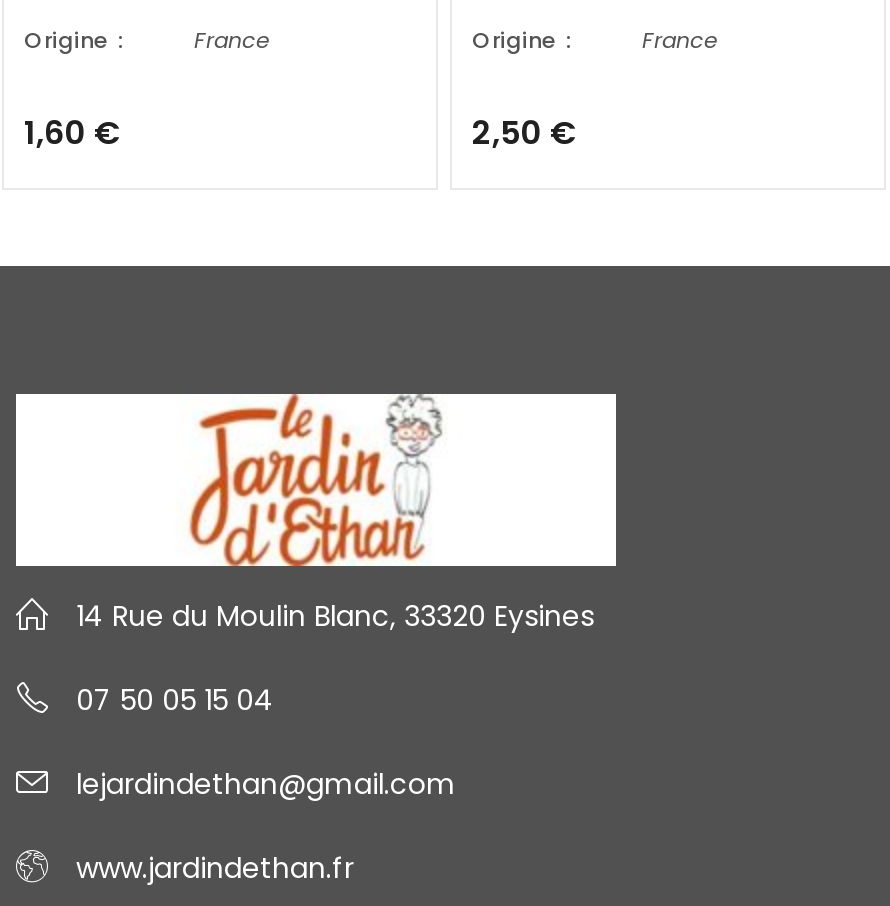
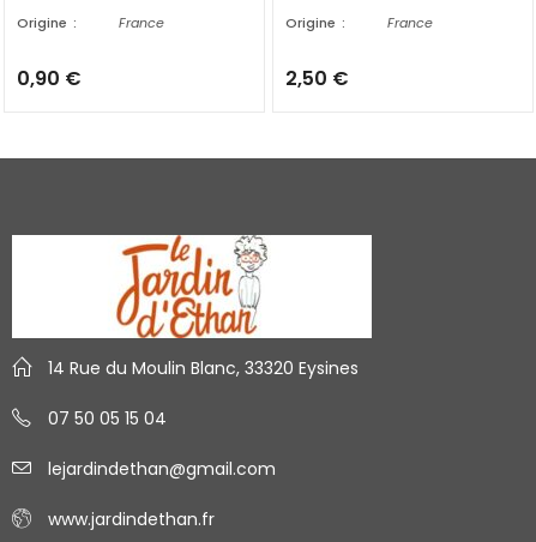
- 1,60 €
+ 0,90 €
